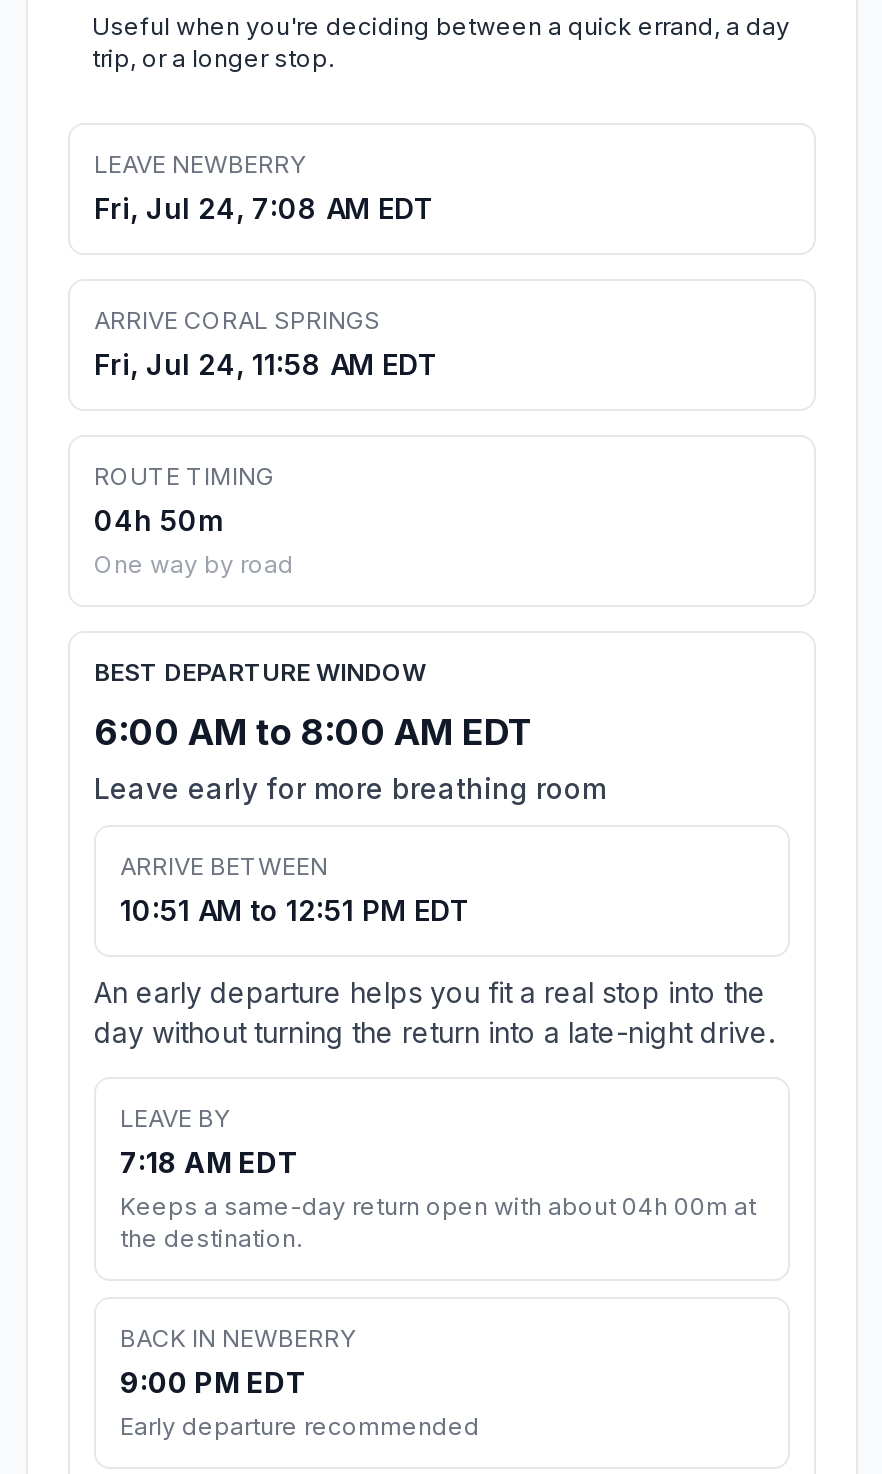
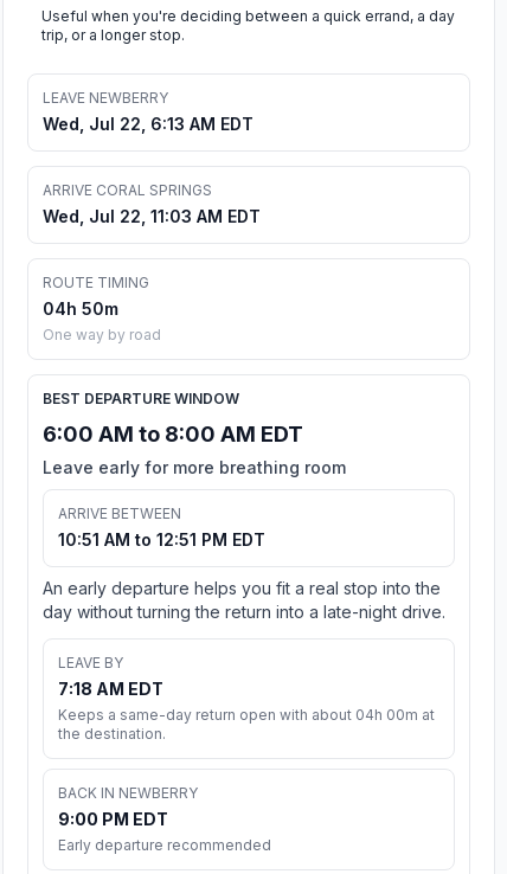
- Fri, Jul 24, 7:08 AM EDT
+ Wed, Jul 22, 6:13 AM EDT

- Fri, Jul 24, 11:58 AM EDT
+ Wed, Jul 22, 11:03 AM EDT
